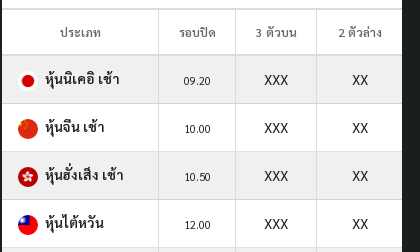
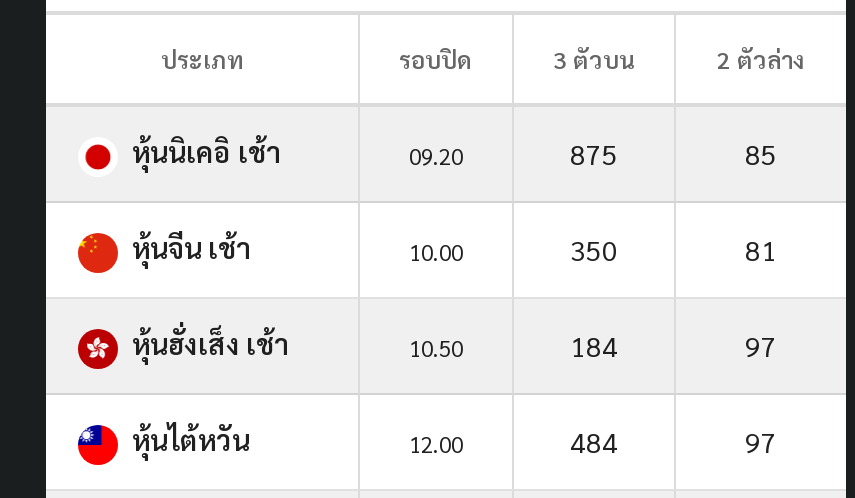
- XXX
- XX
+ 875
+ 85

- XXX
- XX
+ 350
+ 81

- XXX
- XX
+ 184
+ 97

- XXX
- XX
+ 484
+ 97
